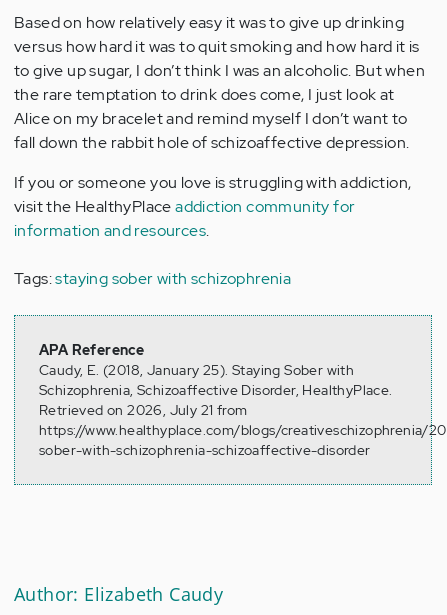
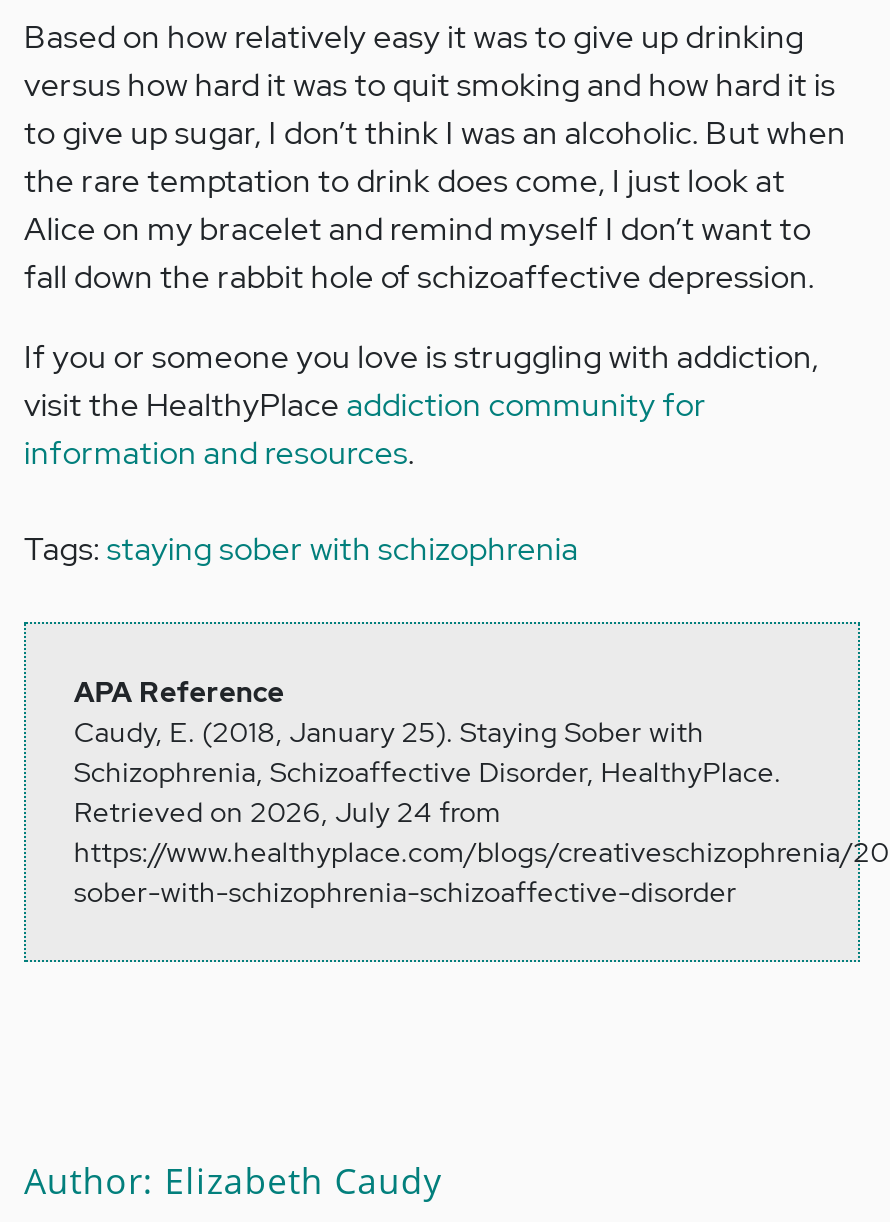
- Retrieved on 2026, July 21 from
+ Retrieved on 2026, July 24 from
